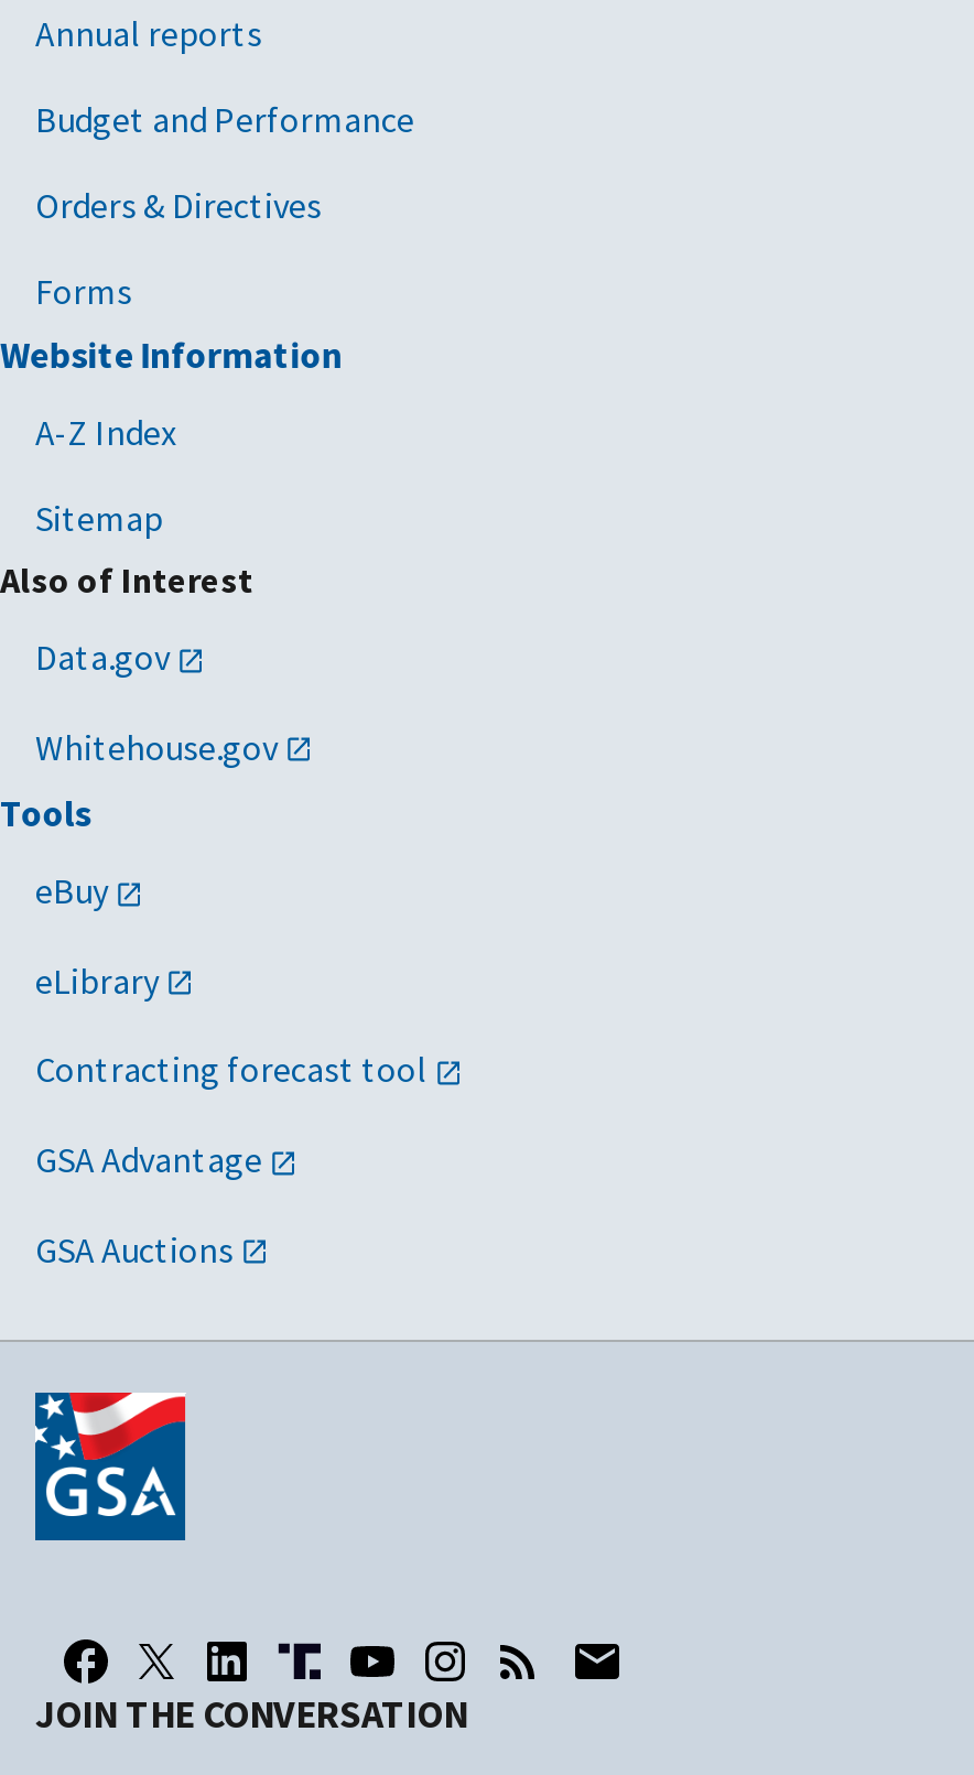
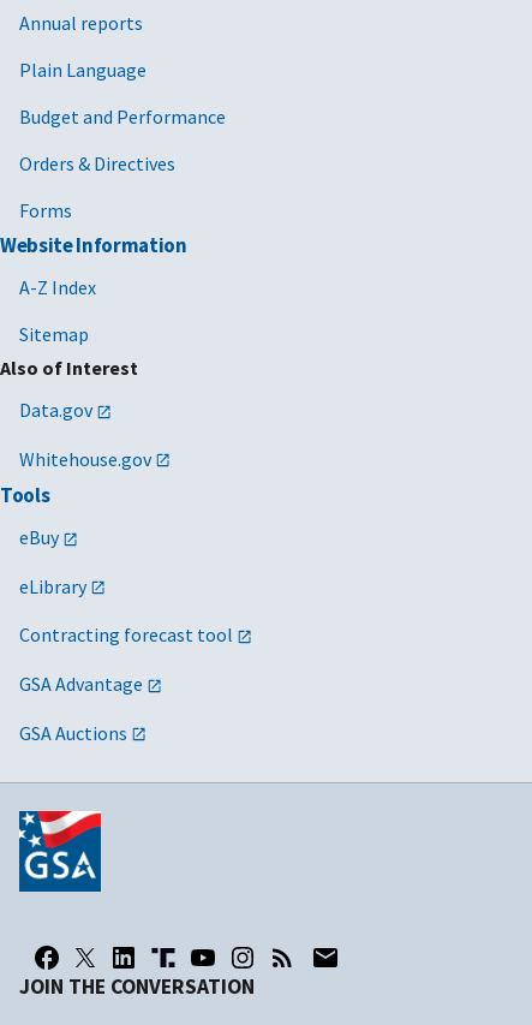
+ Plain Language
